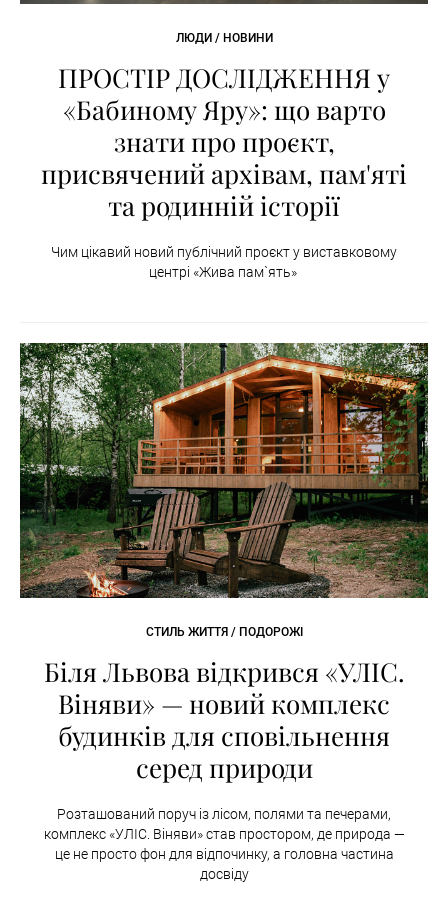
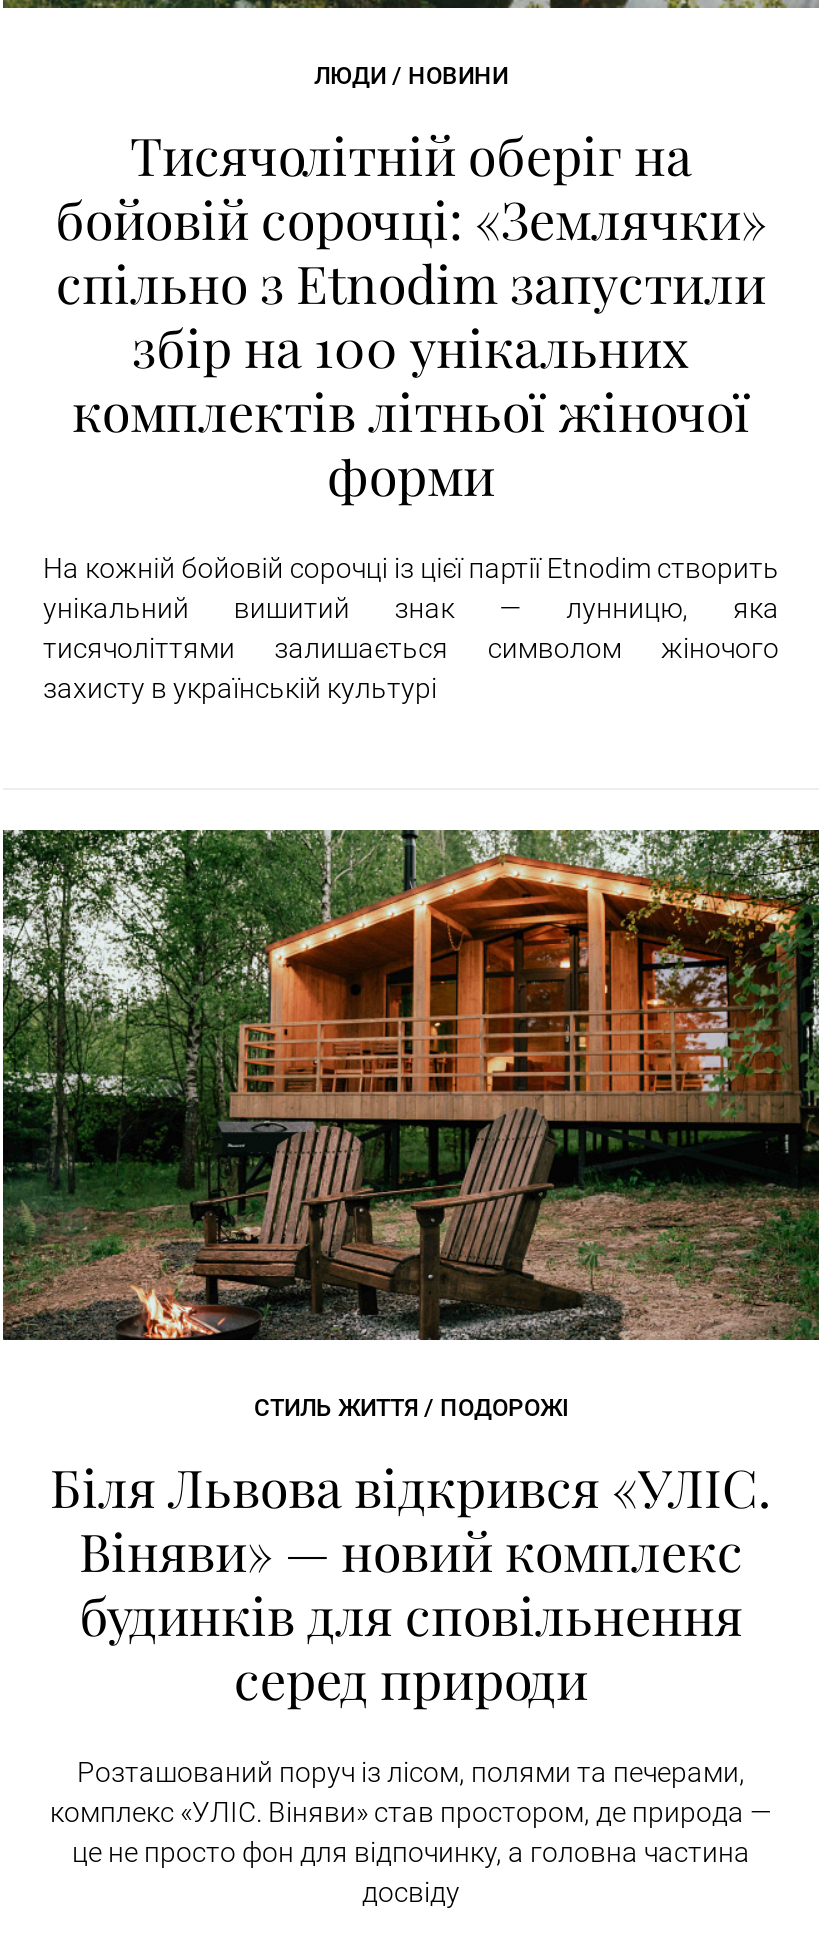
- ПРОСТІР ДОСЛІДЖЕННЯ у
- «Бабиному Яру»: що варто
- знати про проєкт,
- присвячений архівам, пам'яті
- та родинній історії
+ Тисячолітній оберіг на
+ бойовій сорочці: «Землячки»
+ спільно з Etnodim запустили
+ збір на 100 унікальних
+ комплектів літньої жіночої
+ форми

- Чим цікавий новий публічний проєкт у виставковому
- центрі «Жива пам`ять»
+ На кожній бойовій сорочці із цієї партії Etnodim створить
+ унікальний вишитий знак — лунницю, яка
+ тисячоліттями залишається символом жіночого
+ захисту в українській культурі
